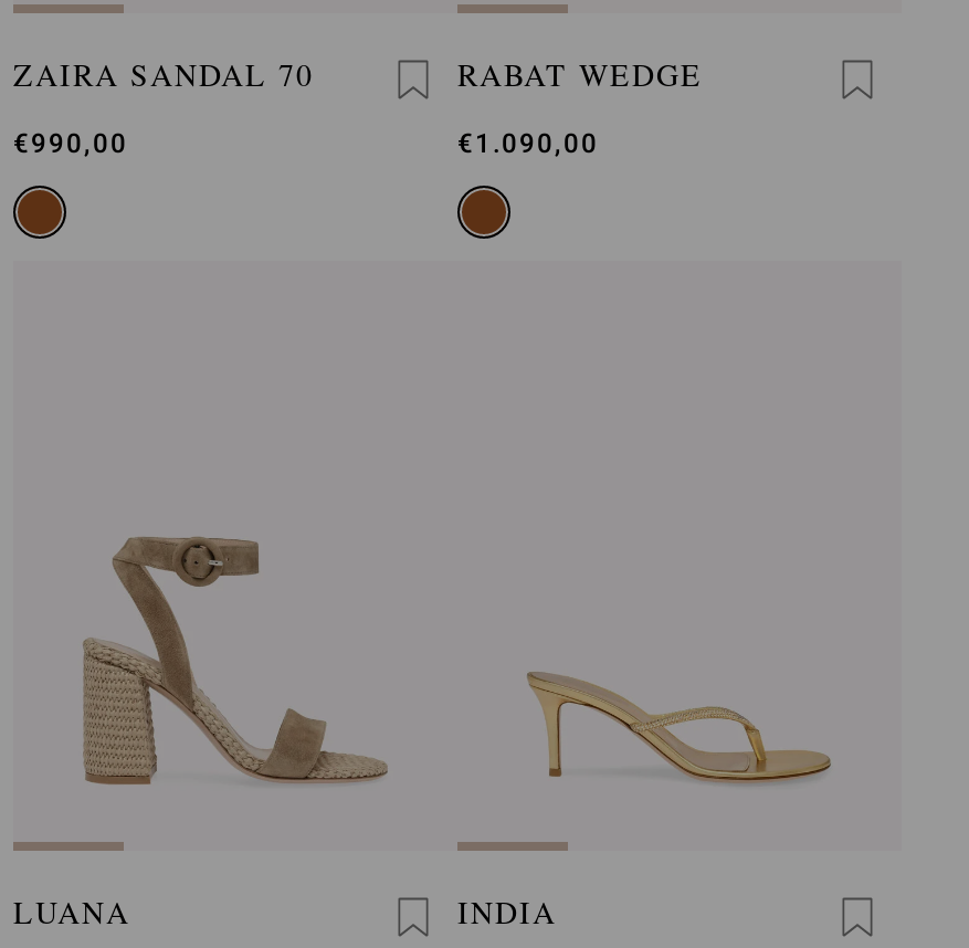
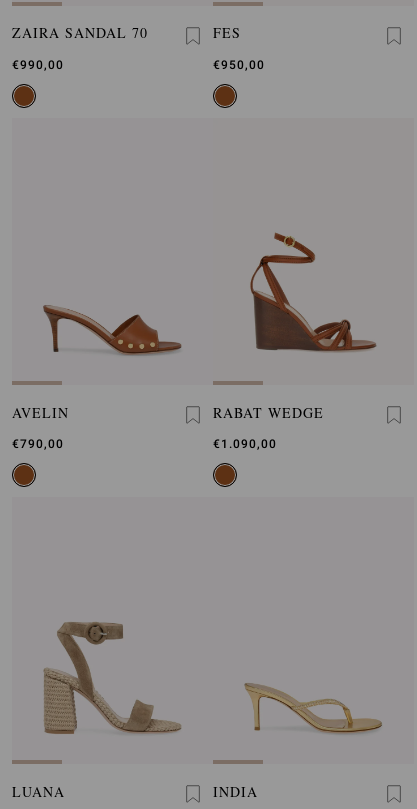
+ AVELIN
+ €790,00

+ FES
+ €950,00

+ [image]

+ [image]
